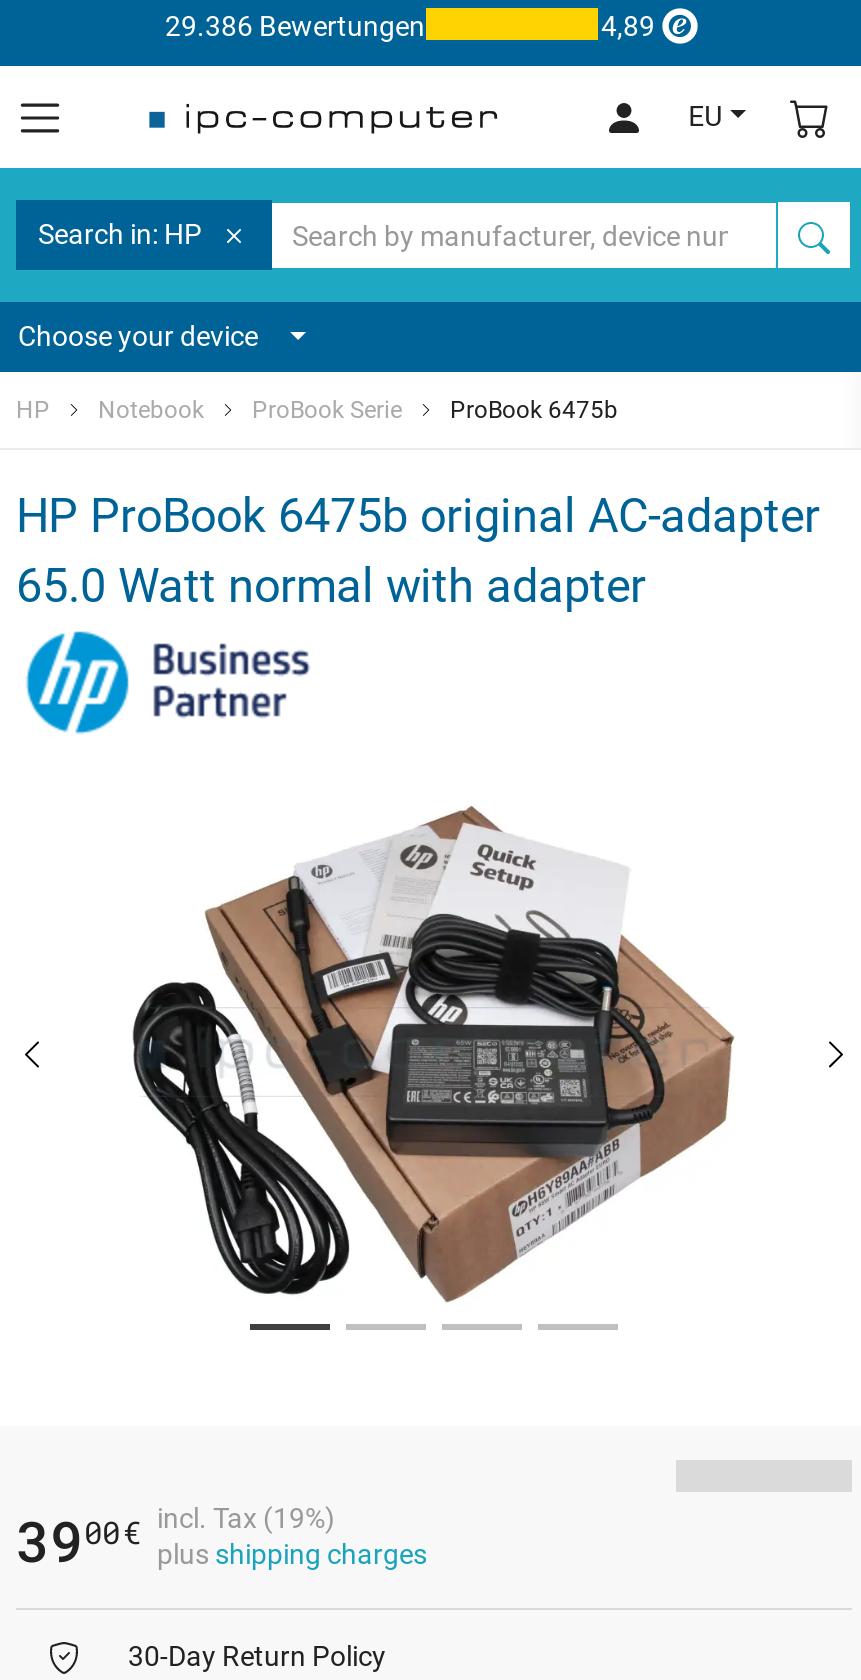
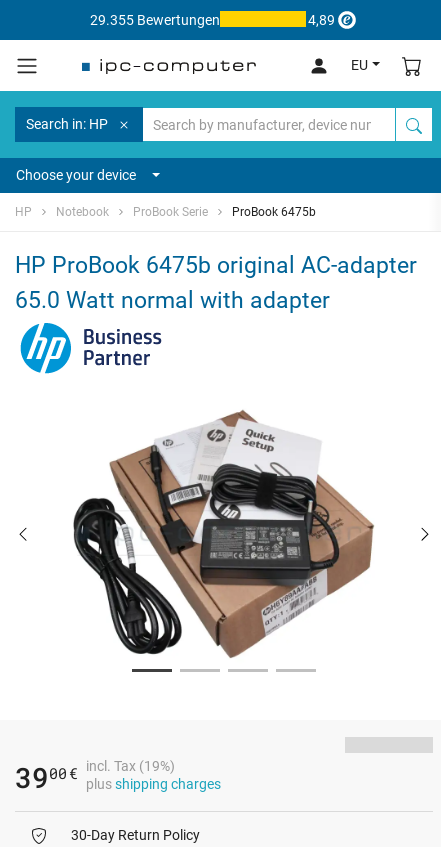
- 29.386 Bewertungen
+ 29.355 Bewertungen
